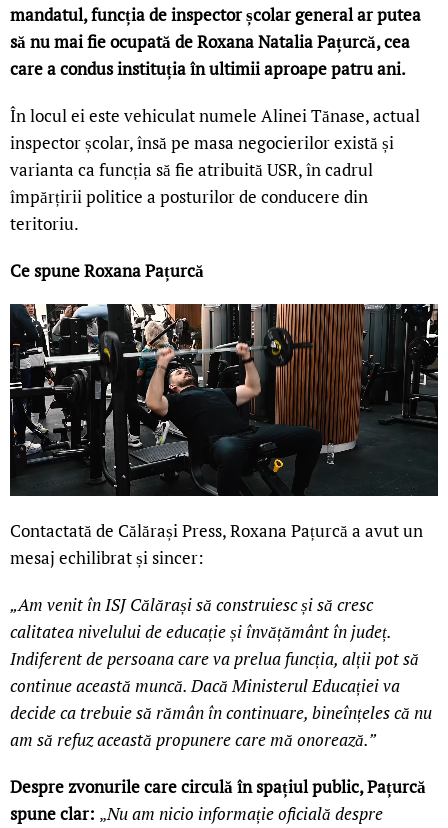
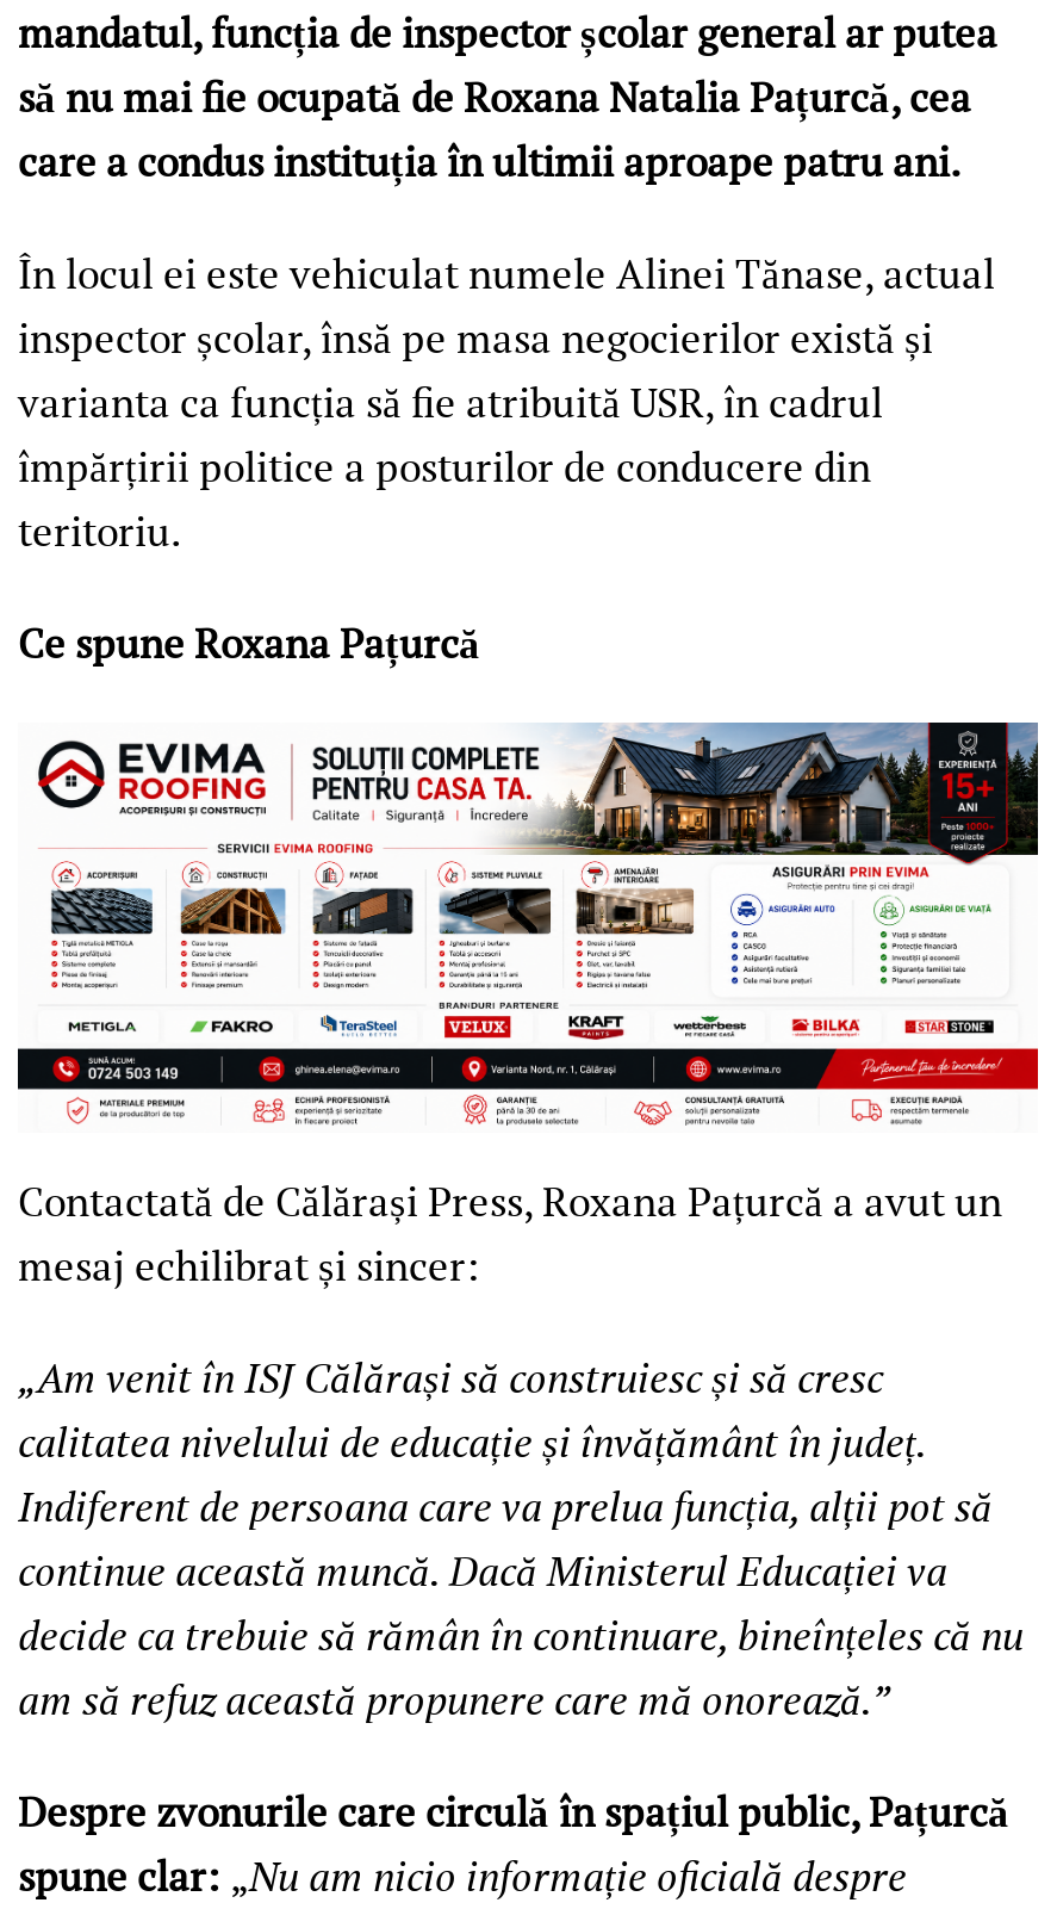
- [image]
+ [image]
